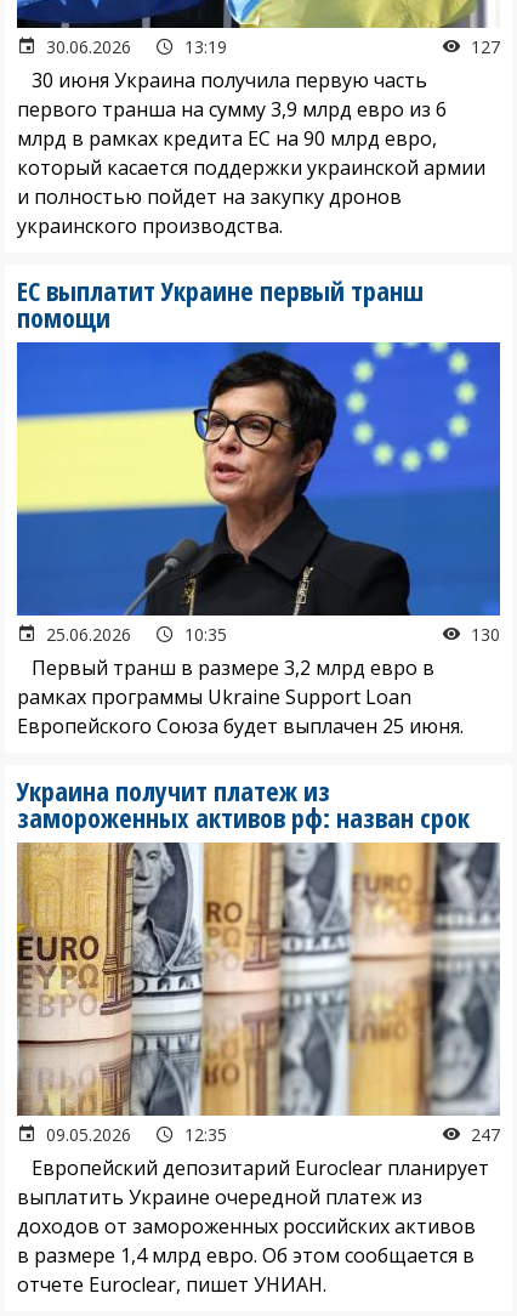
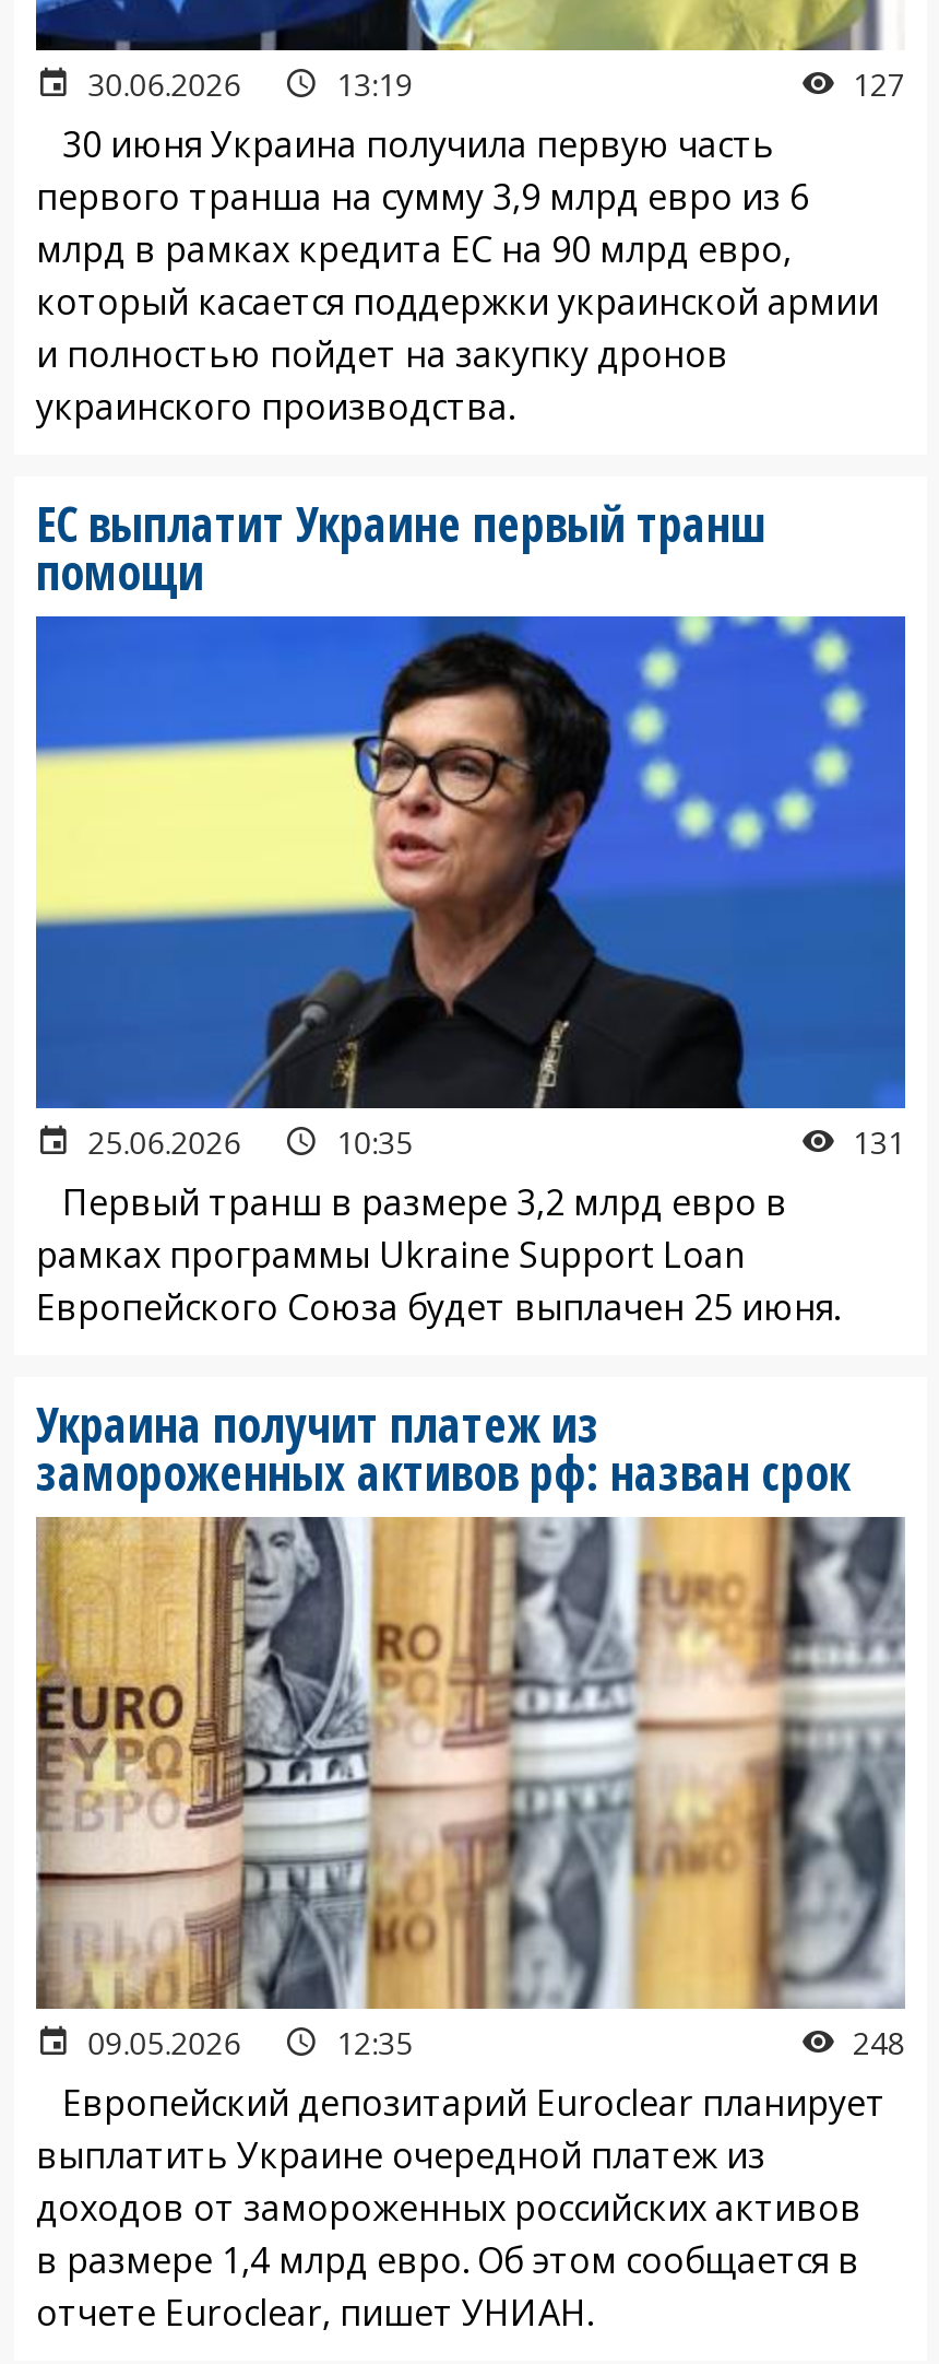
- 130
+ 131

- 247
+ 248
